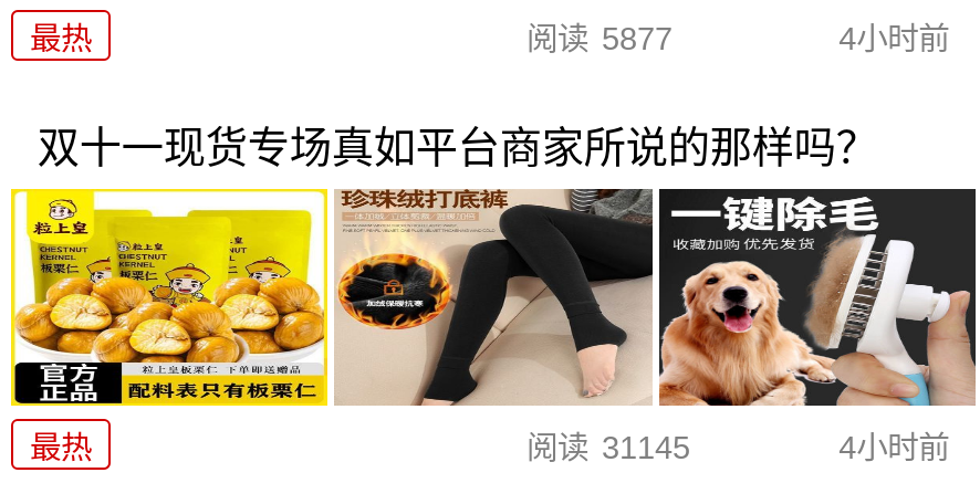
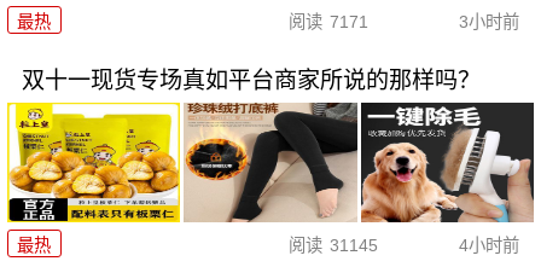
- 阅读 5877
+ 阅读 7171

- 4小时前
+ 3小时前
